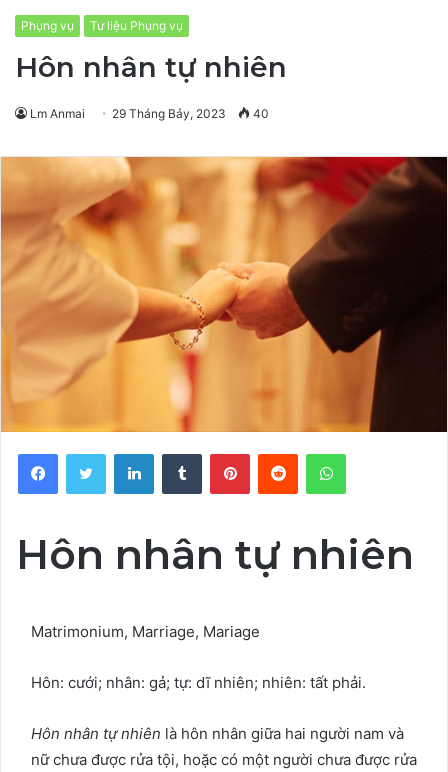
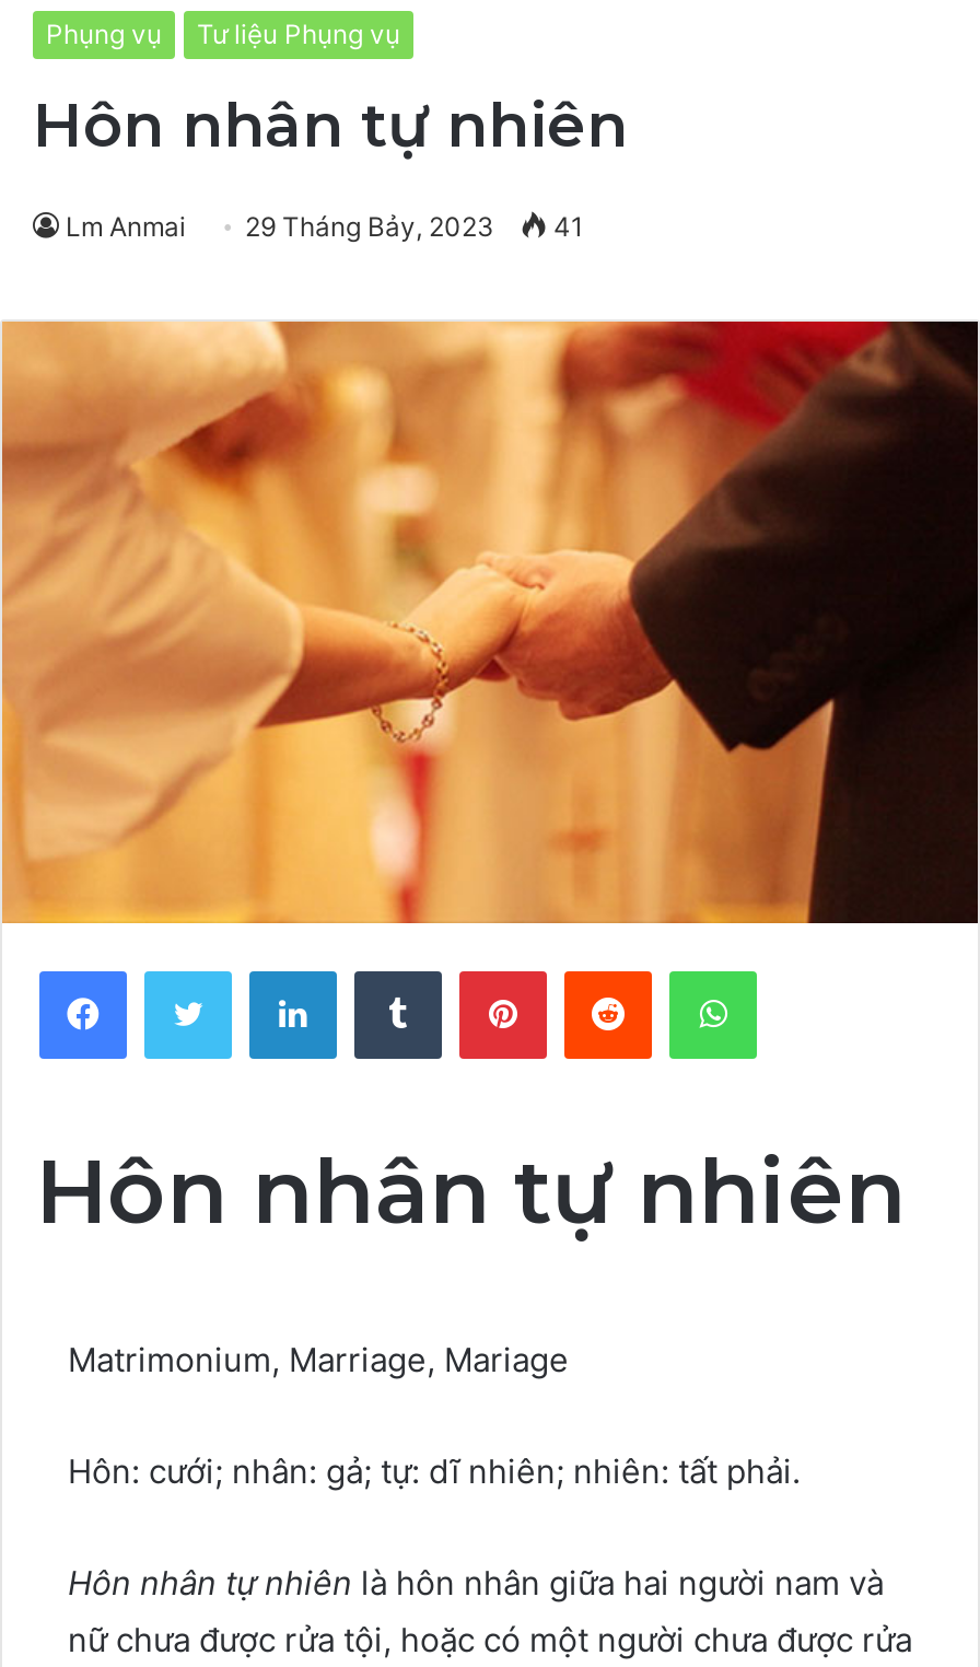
- Lm Anmai 29 Tháng Bảy, 2023 40
+ Lm Anmai 29 Tháng Bảy, 2023 41
